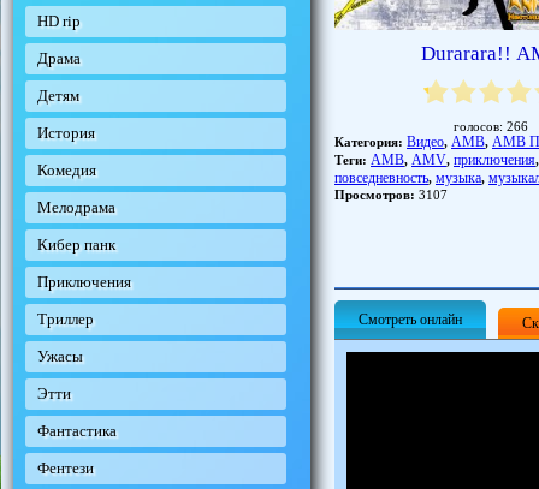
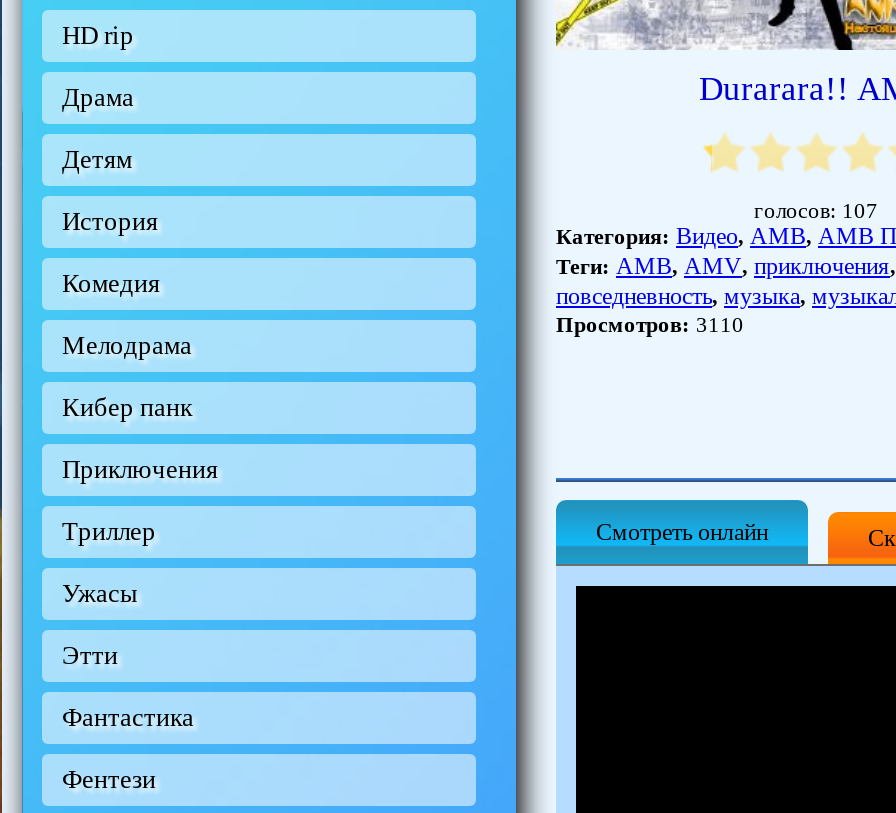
- голосов: 266
+ голосов: 107

- Просмотров: 3107
+ Просмотров: 3110
